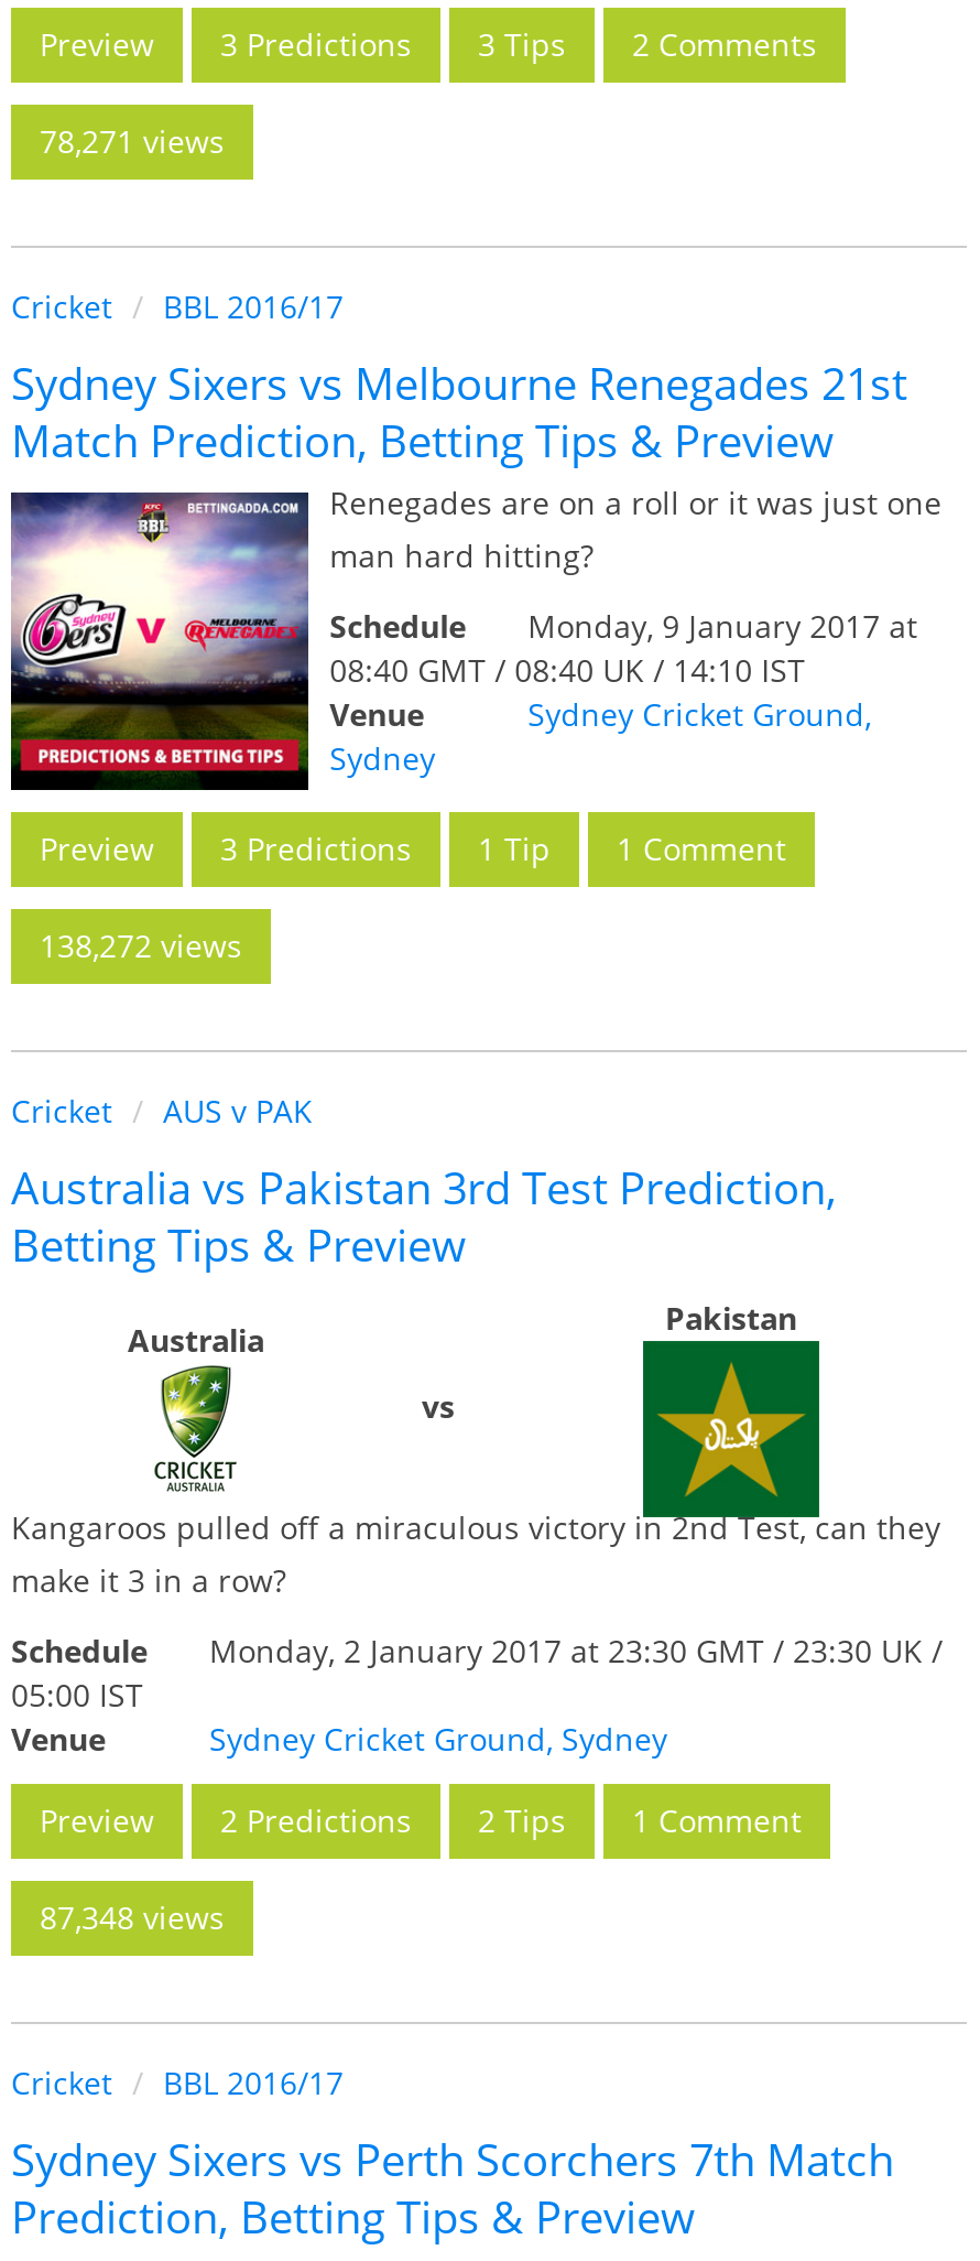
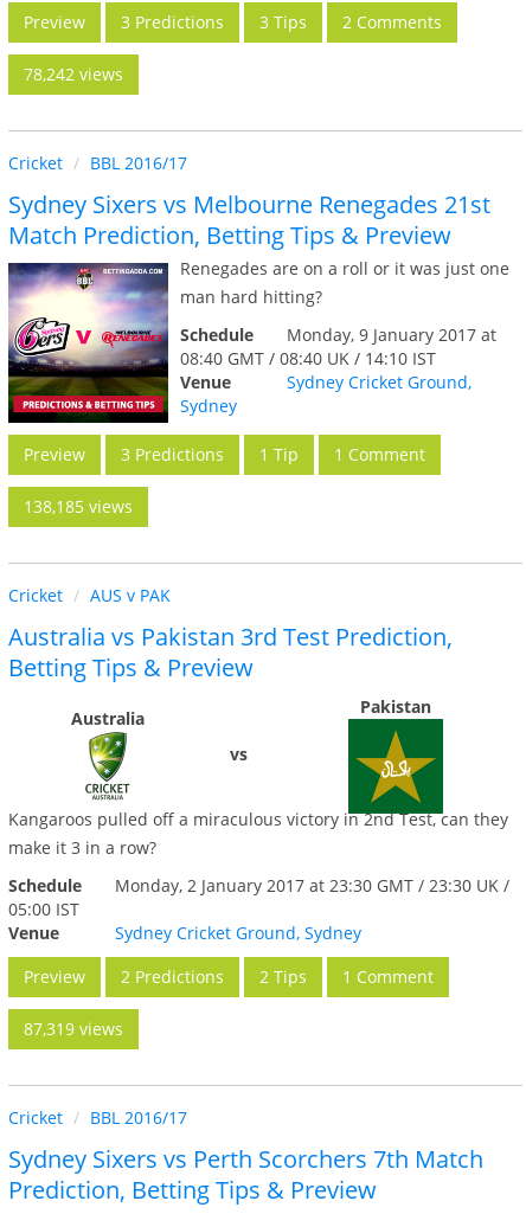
- 78,271 views
+ 78,242 views

- 138,272 views
+ 138,185 views

- 87,348 views
+ 87,319 views
